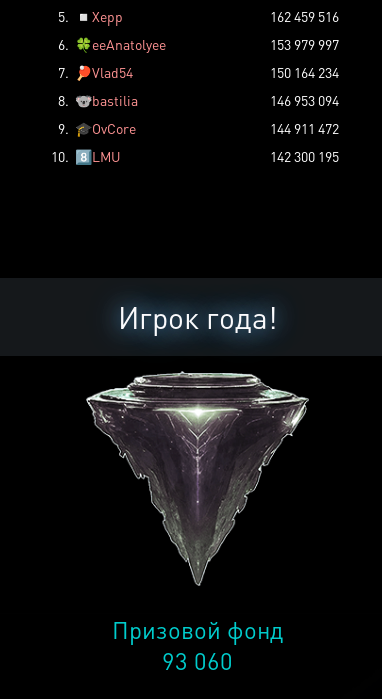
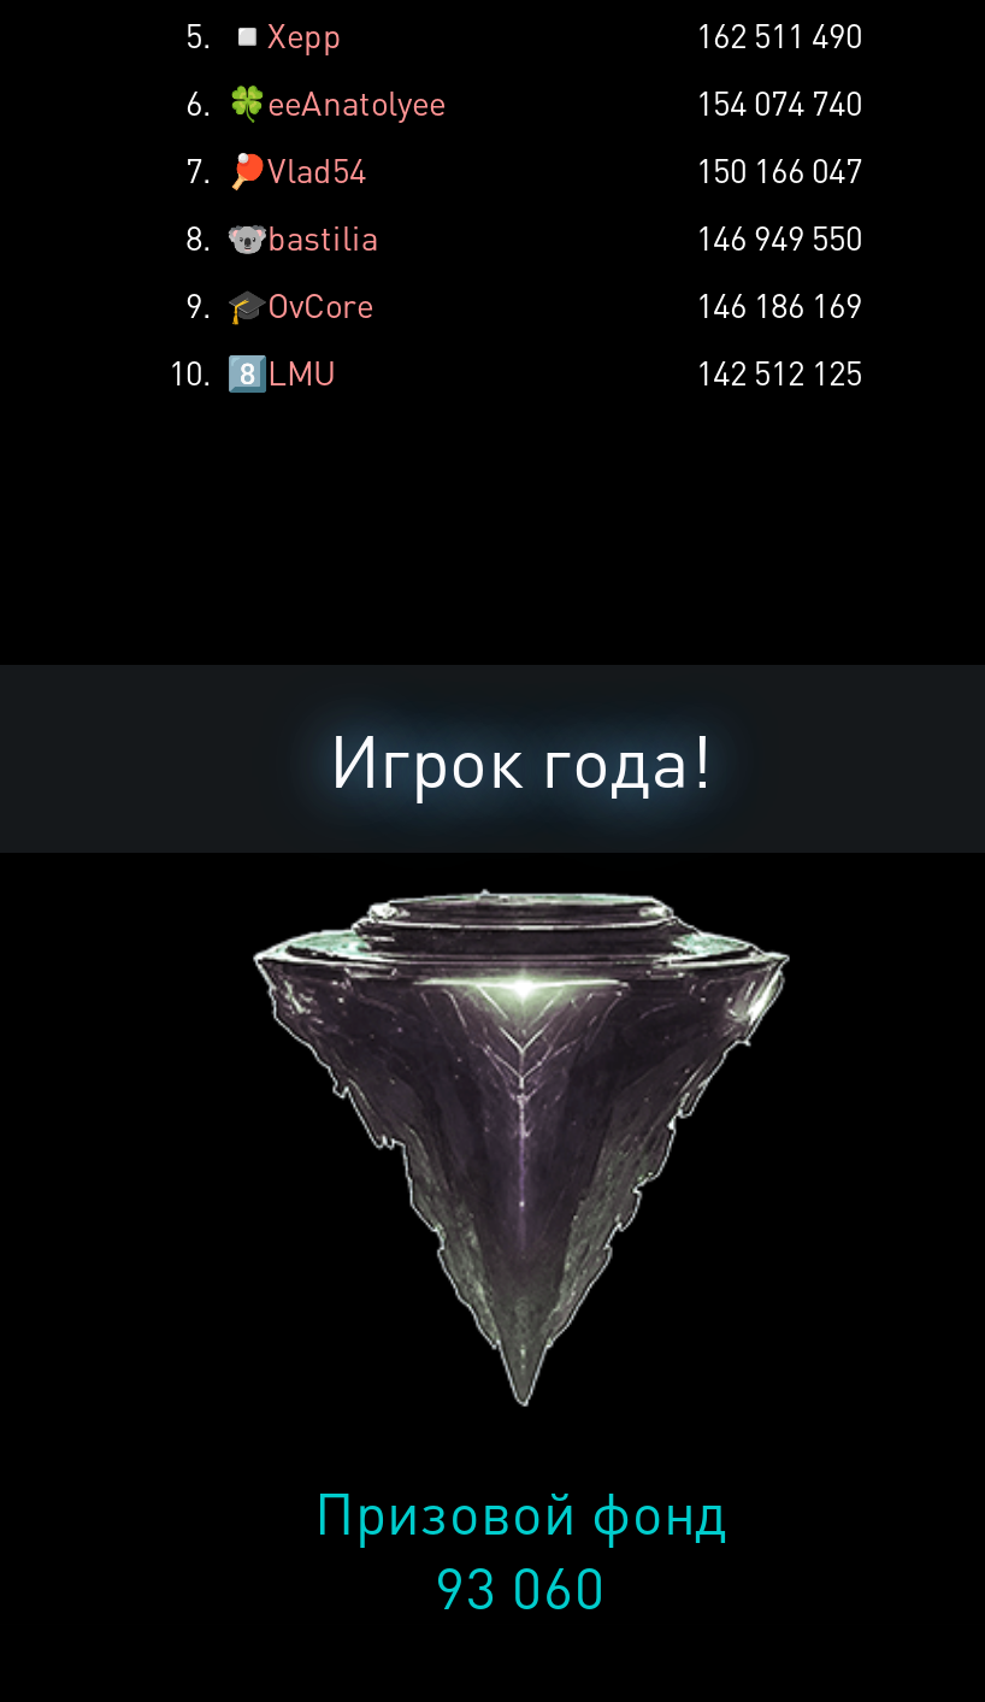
- 162 459 516
+ 162 511 490

- 153 979 997
+ 154 074 740

- 150 164 234
+ 150 166 047

- 146 953 094
+ 146 949 550

- 144 911 472
+ 146 186 169

- 142 300 195
+ 142 512 125
